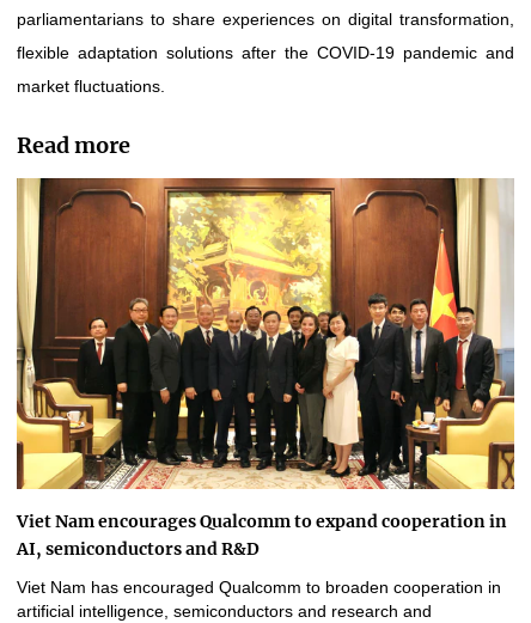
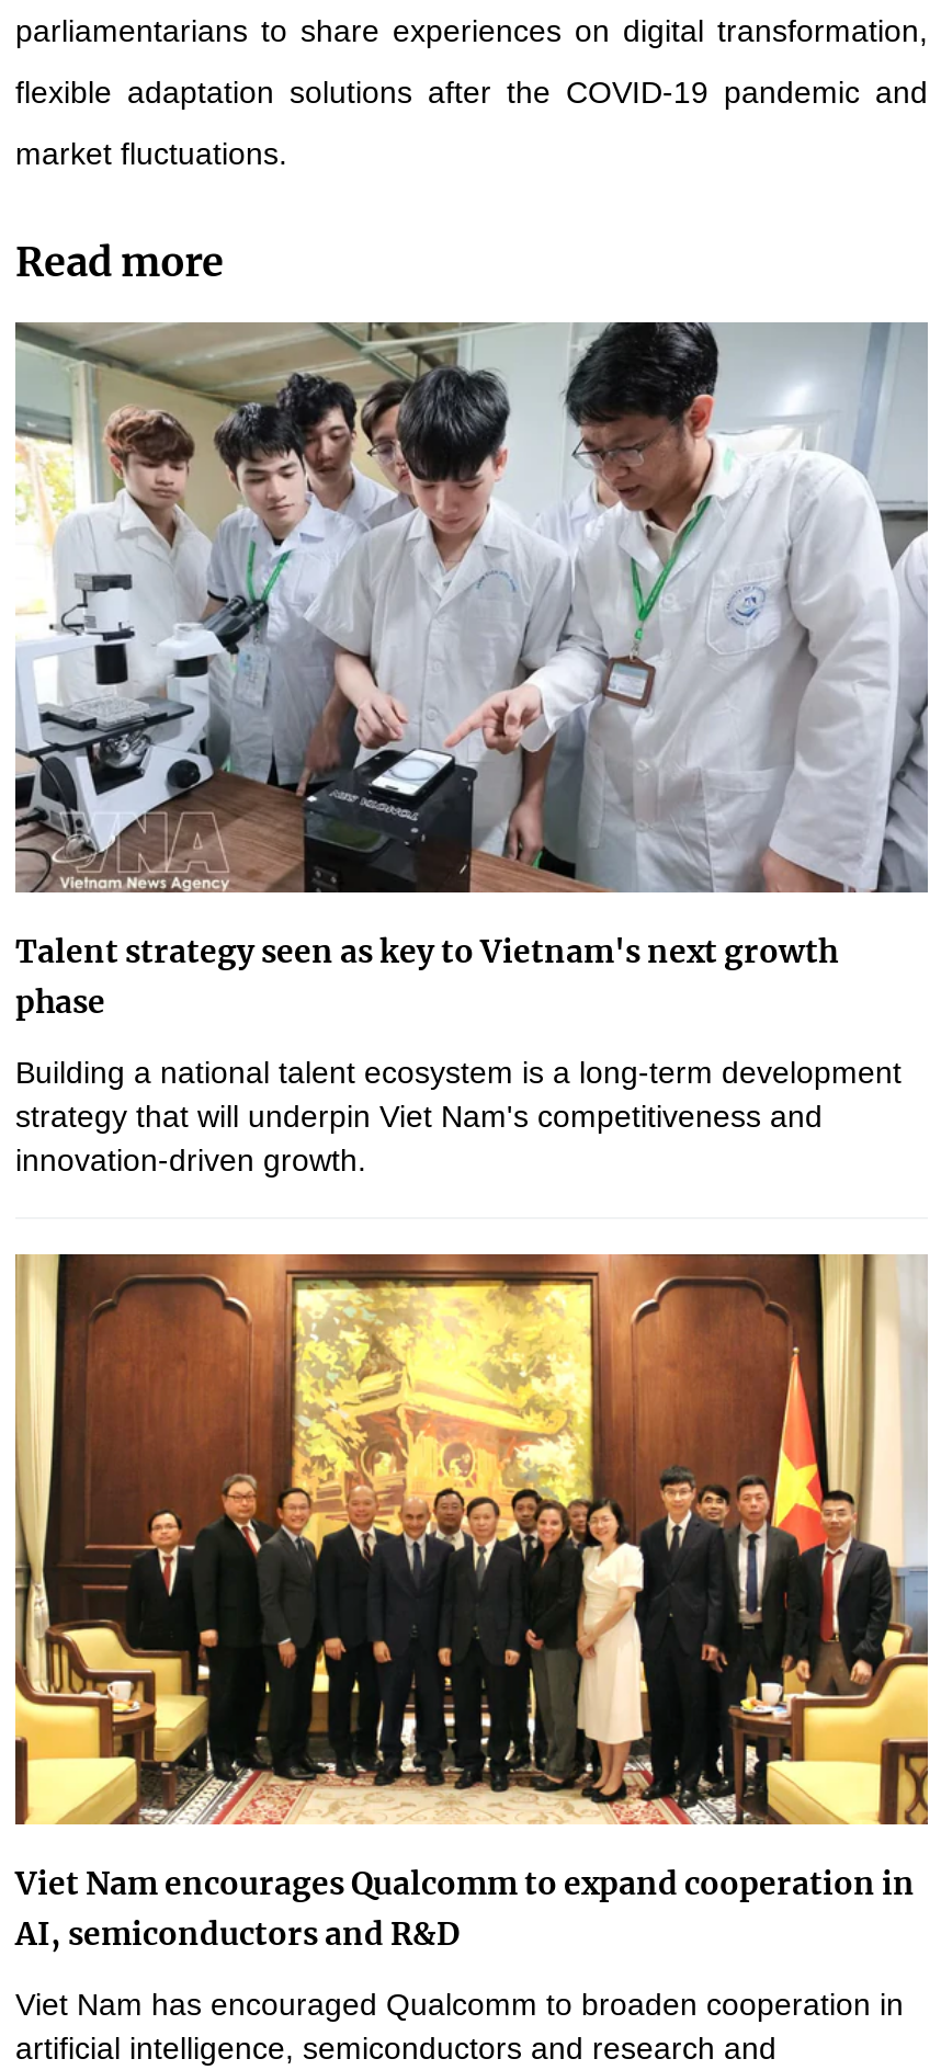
+ [image]
+ Talent strategy seen as key to Vietnam's next growth
+ phase
+ Building a national talent ecosystem is a long-term development
+ strategy that will underpin Viet Nam's competitiveness and
+ innovation-driven growth.
